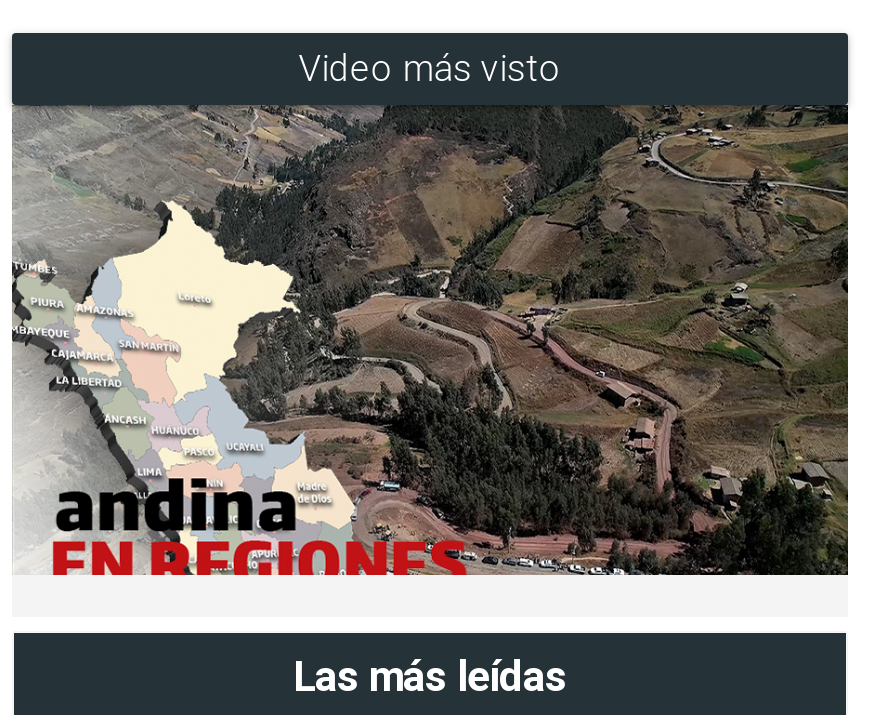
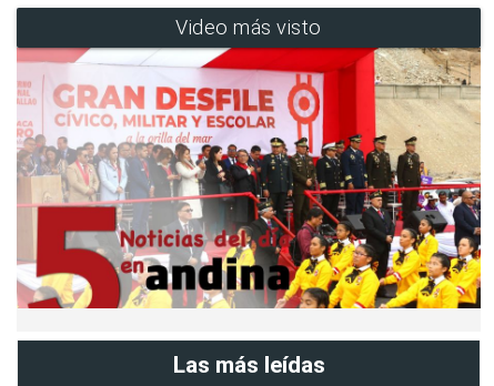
- [image]
+ [image]
